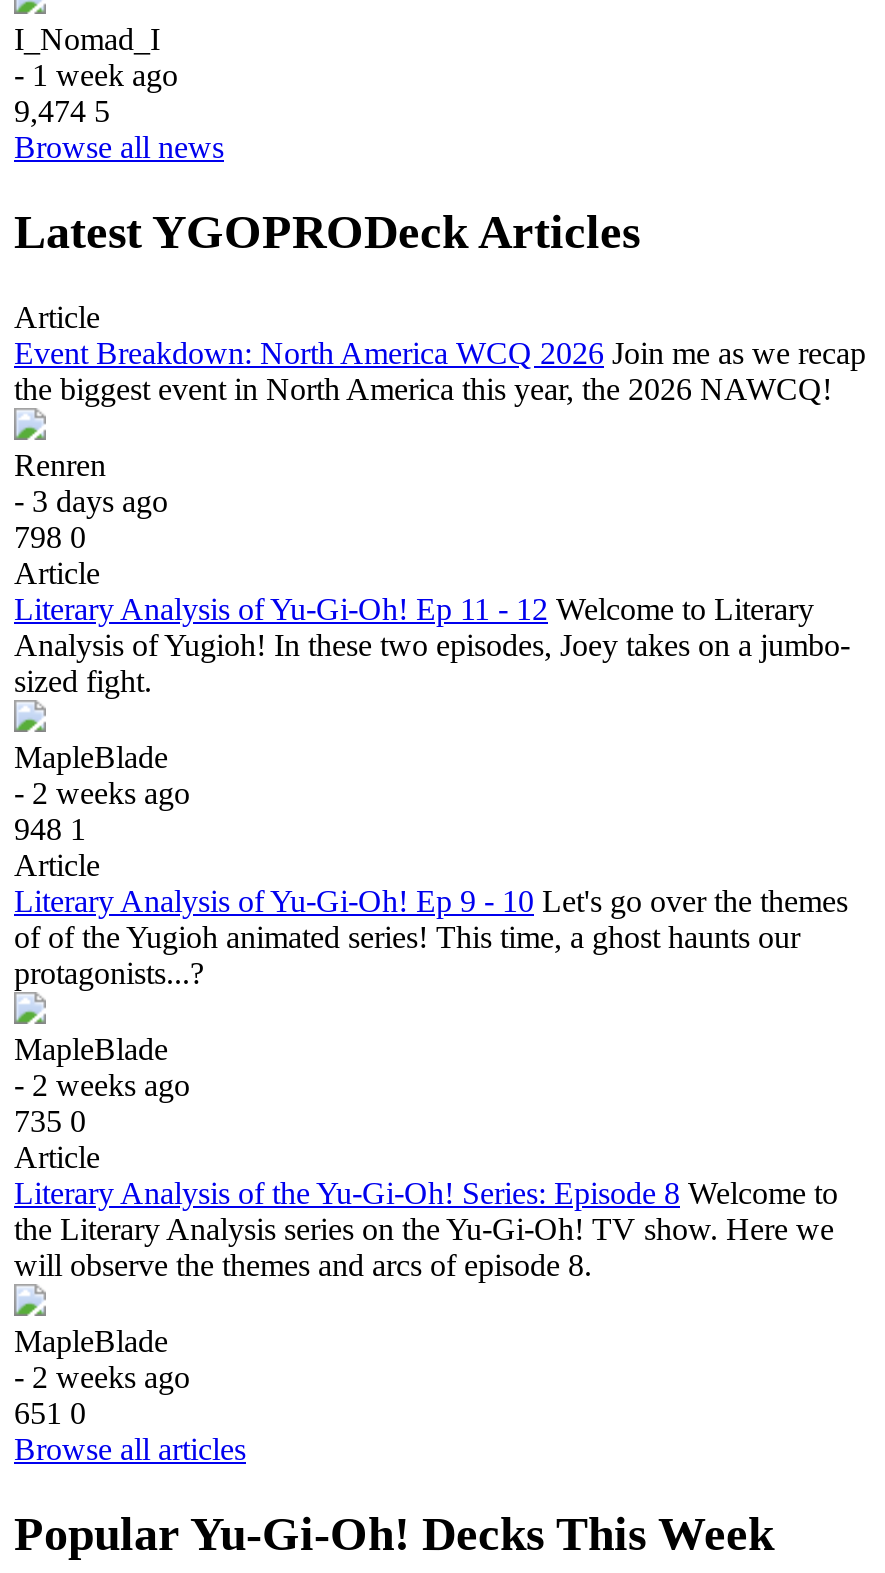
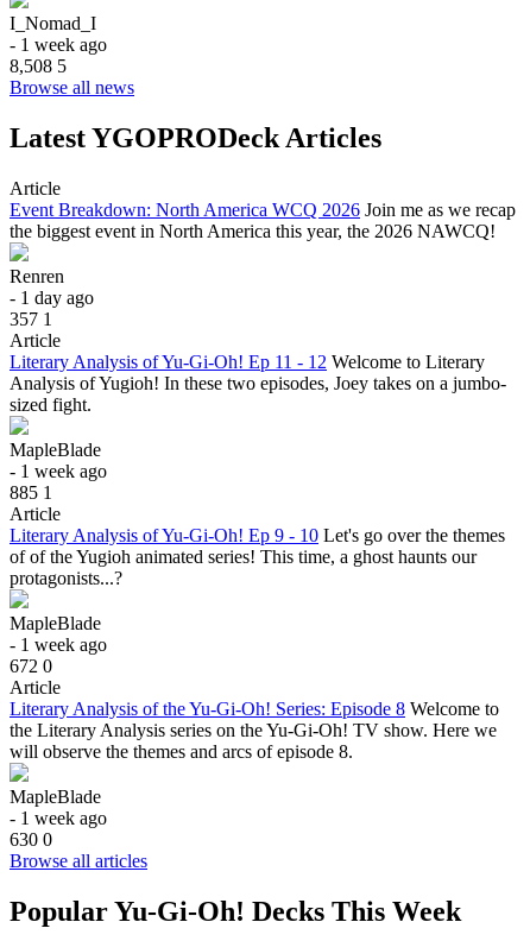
- 9,474 5
+ 8,508 5

- - 3 days ago
+ - 1 day ago

- 798 0
+ 357 1

- - 2 weeks ago
+ - 1 week ago

- 948 1
+ 885 1

- - 2 weeks ago
+ - 1 week ago

- 735 0
+ 672 0

- - 2 weeks ago
+ - 1 week ago

- 651 0
+ 630 0
